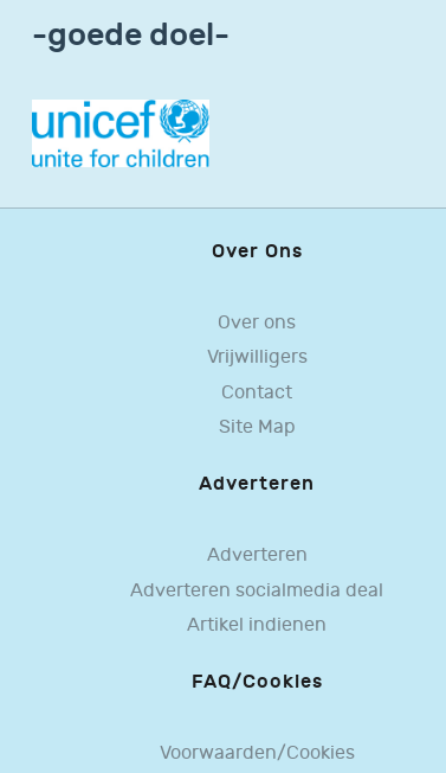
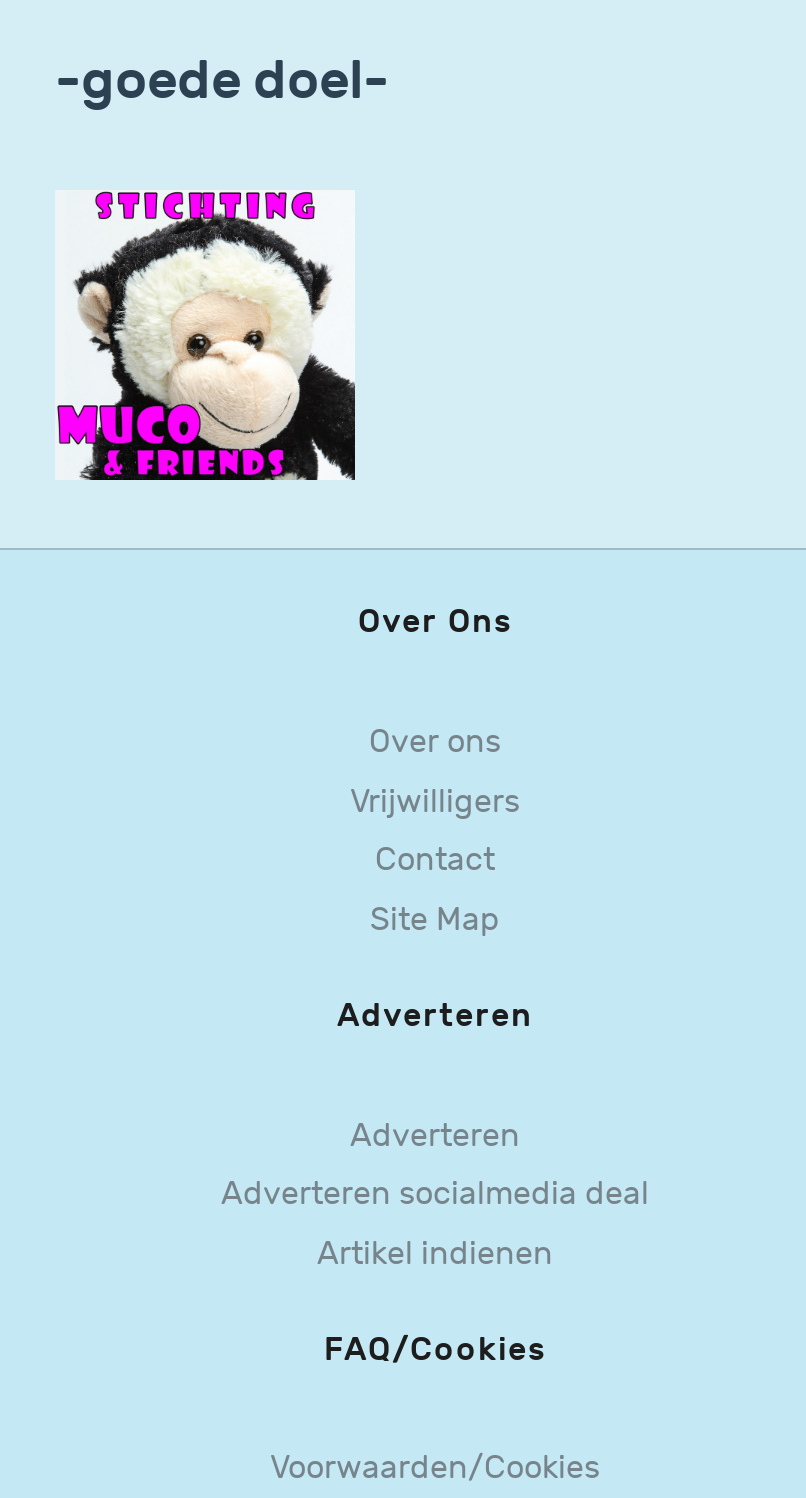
- [image]
+ [image]
